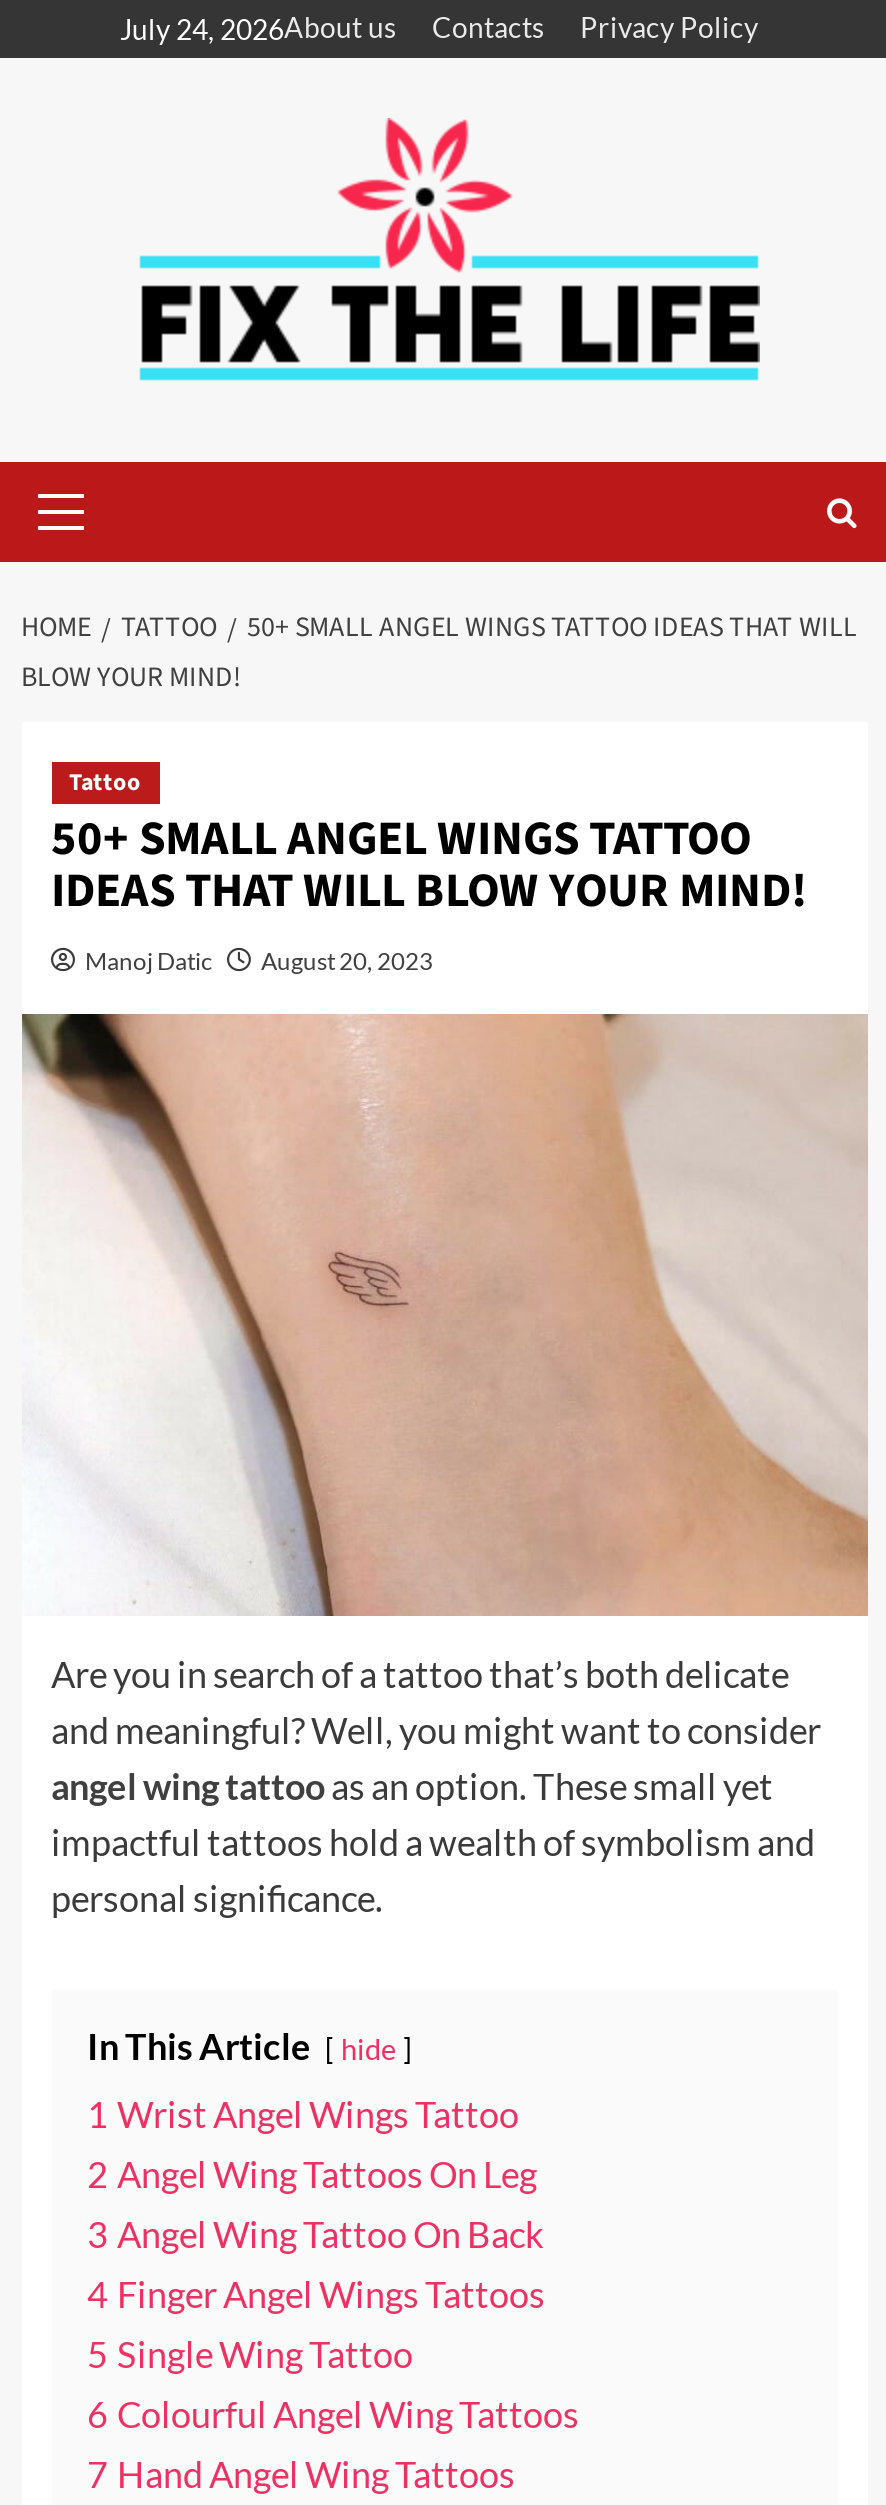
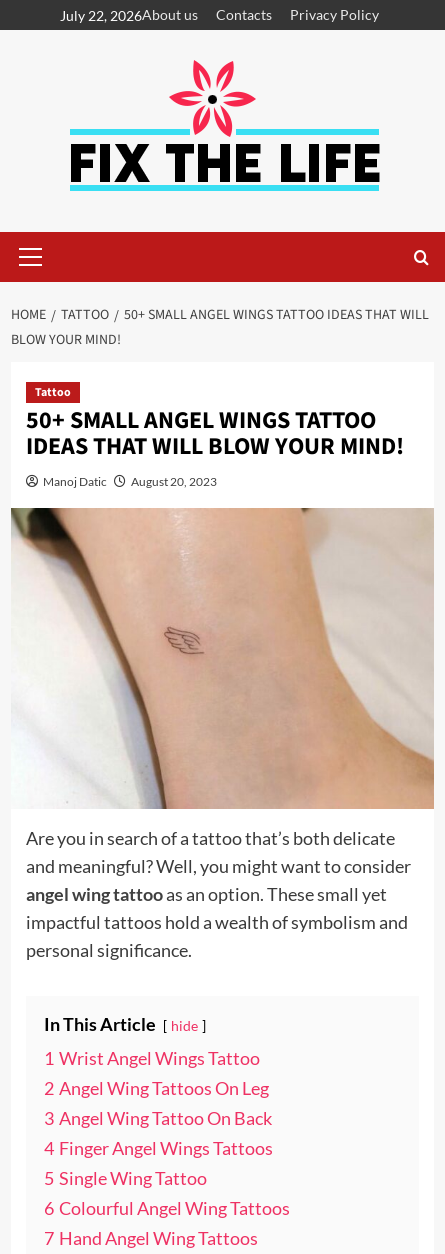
- July 24, 2026About us Contacts Privacy Policy
+ July 22, 2026About us Contacts Privacy Policy
